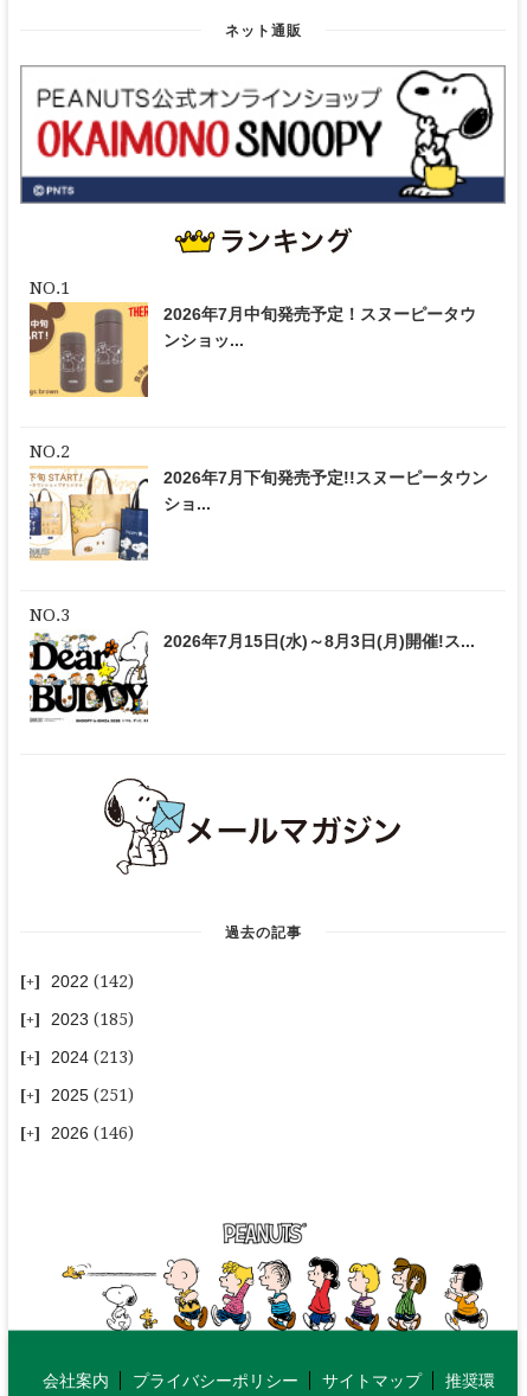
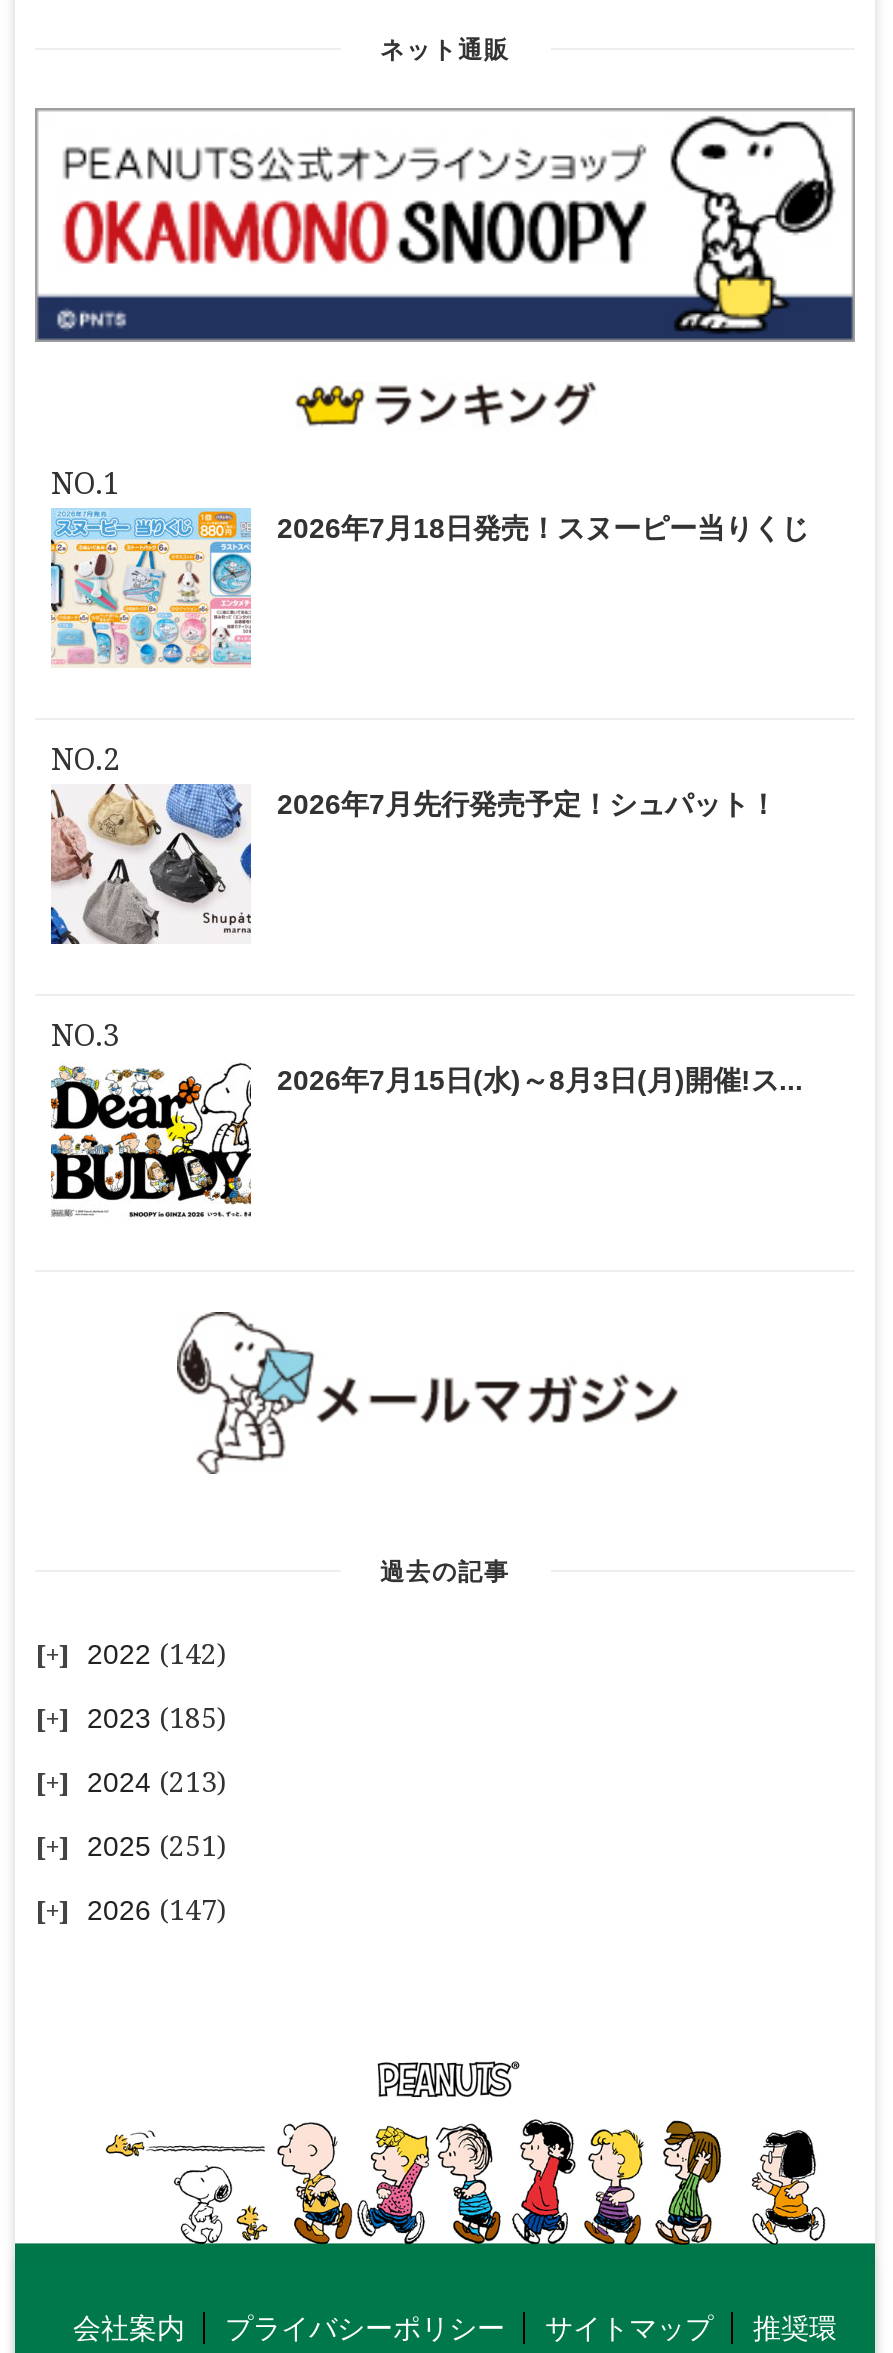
- [image]
- 2026年7月中旬発売予定！スヌーピータウ
- ンショッ...
+ [image]
+ 2026年7月18日発売！スヌーピー当りくじ

- [image]
- 2026年7月下旬発売予定!!スヌーピータウン
- ショ...
+ [image]
+ 2026年7月先行発売予定！シュパット！

- 2026 (146)
+ 2026 (147)
